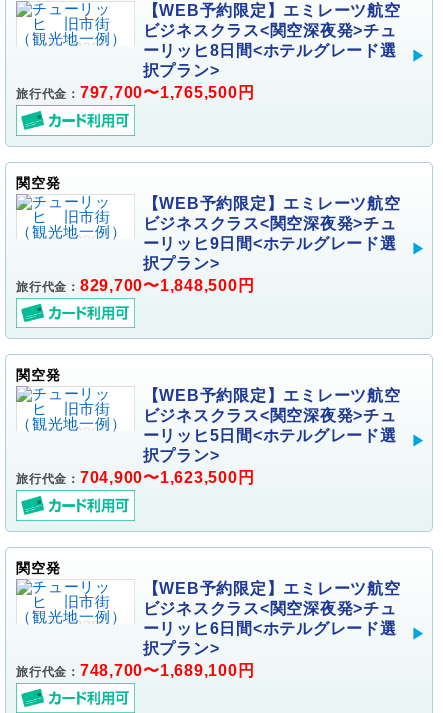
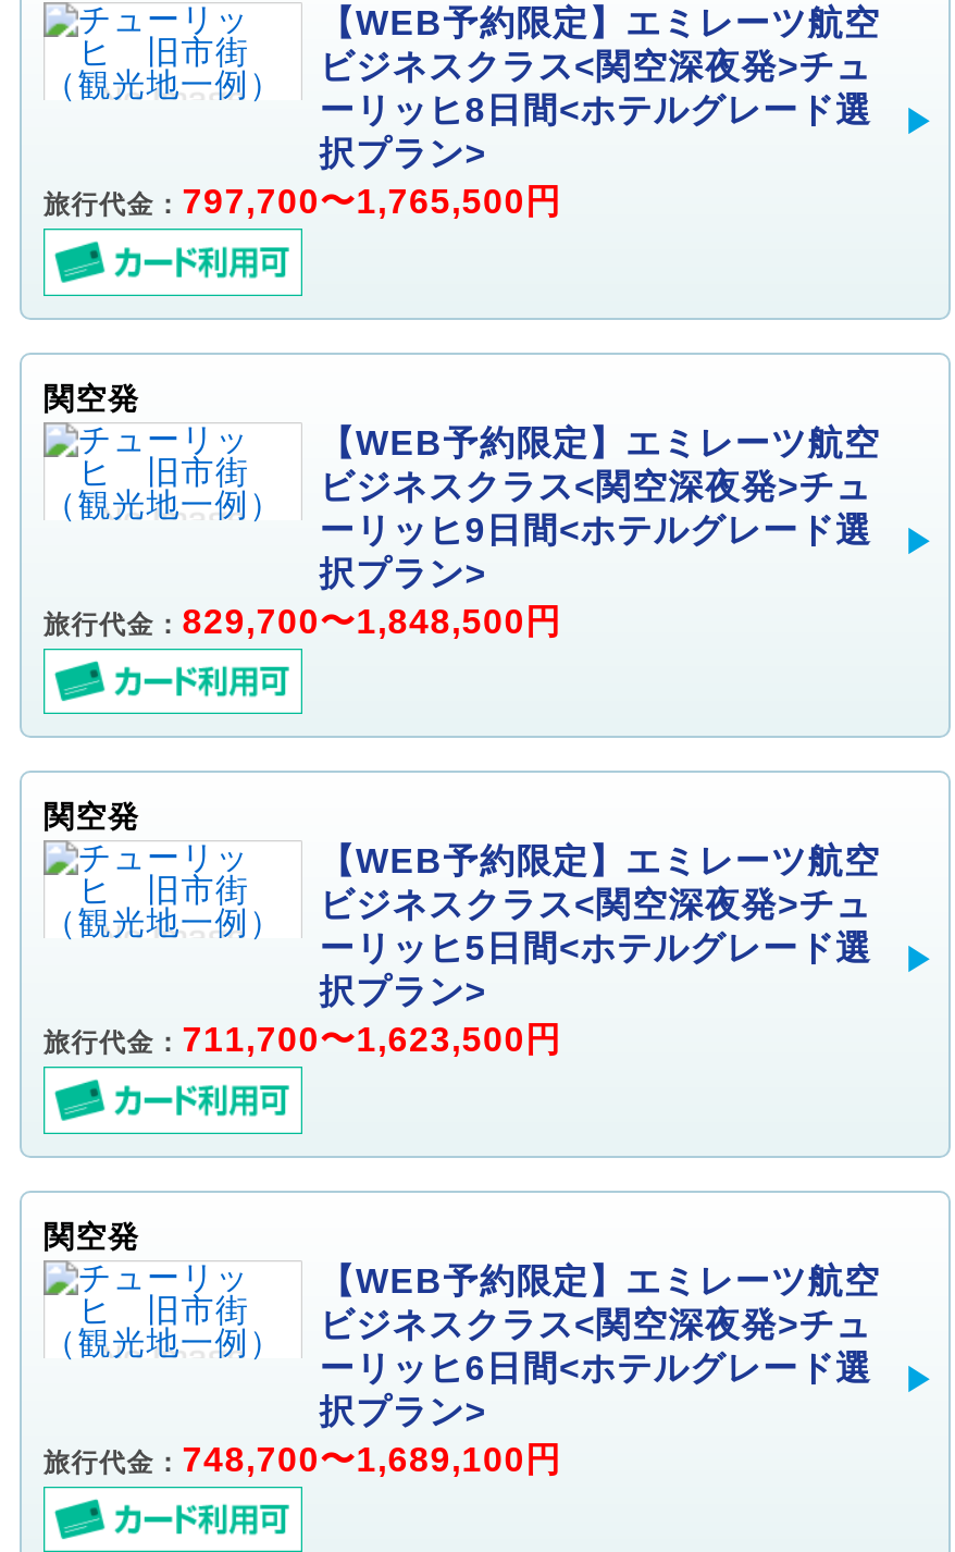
- 旅行代金：704,900〜1,623,500円
+ 旅行代金：711,700〜1,623,500円
